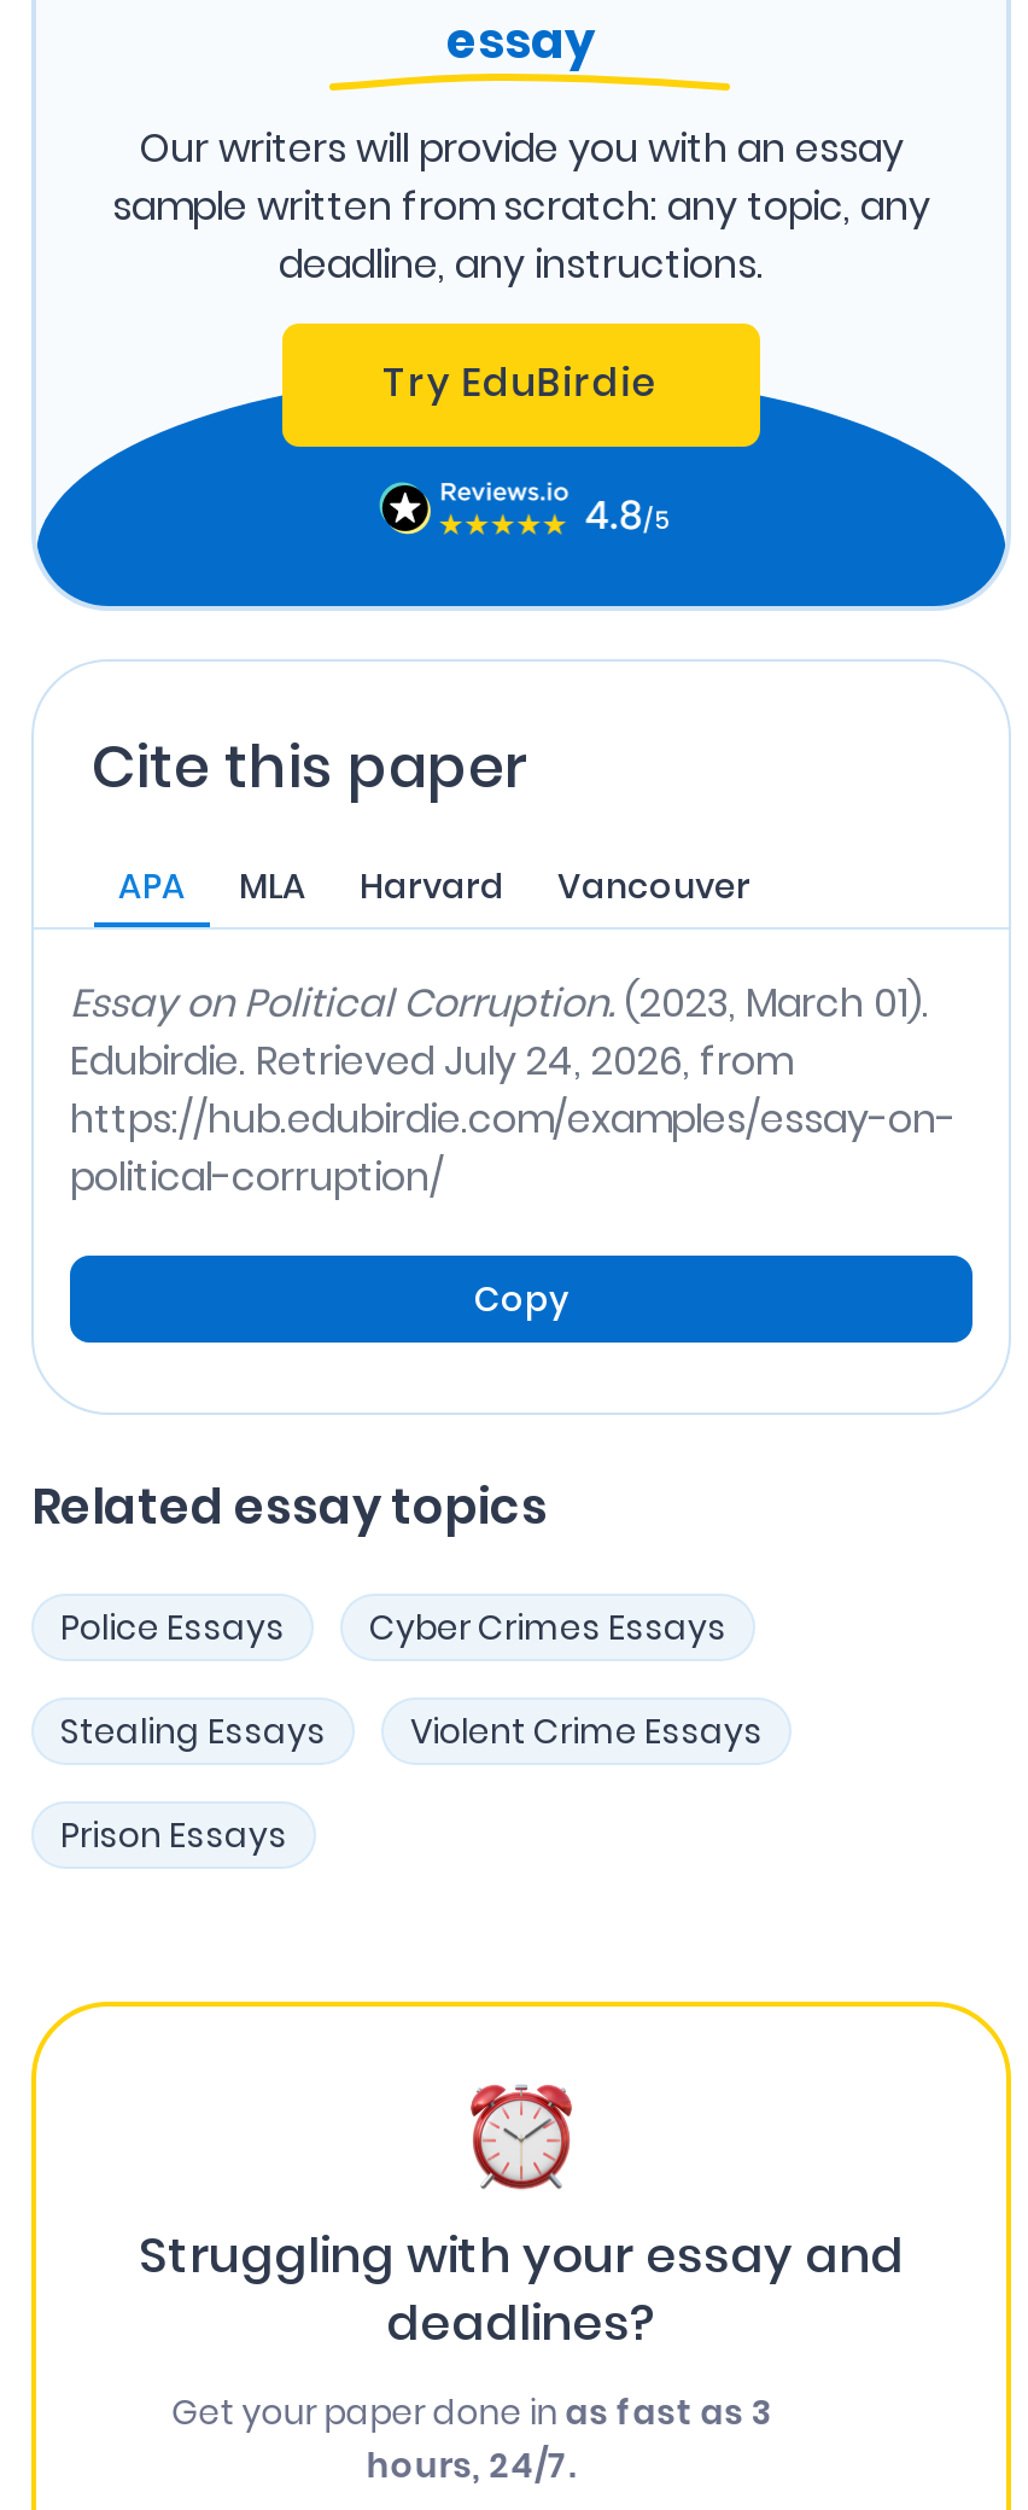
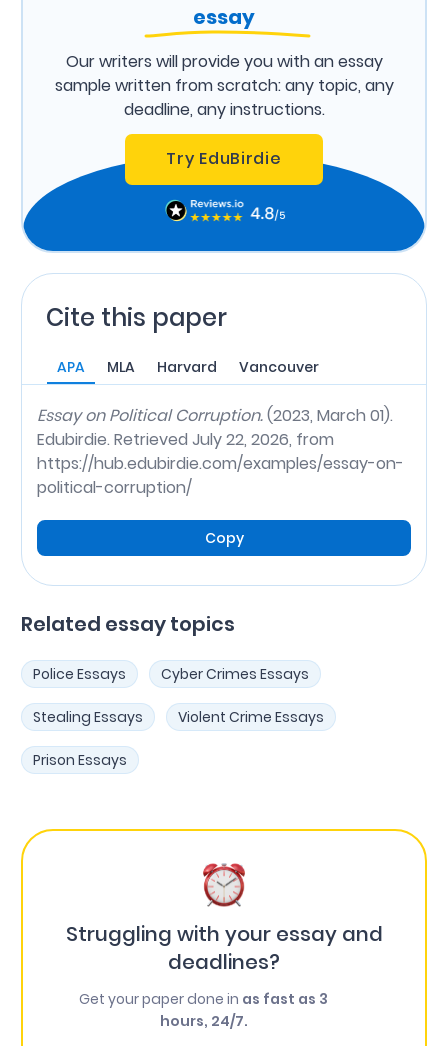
- Edubirdie. Retrieved July 24, 2026, from
+ Edubirdie. Retrieved July 22, 2026, from
